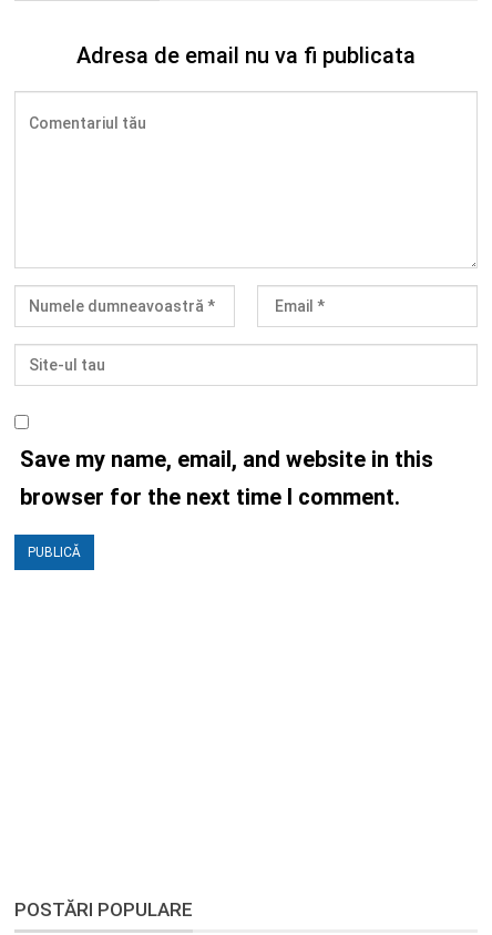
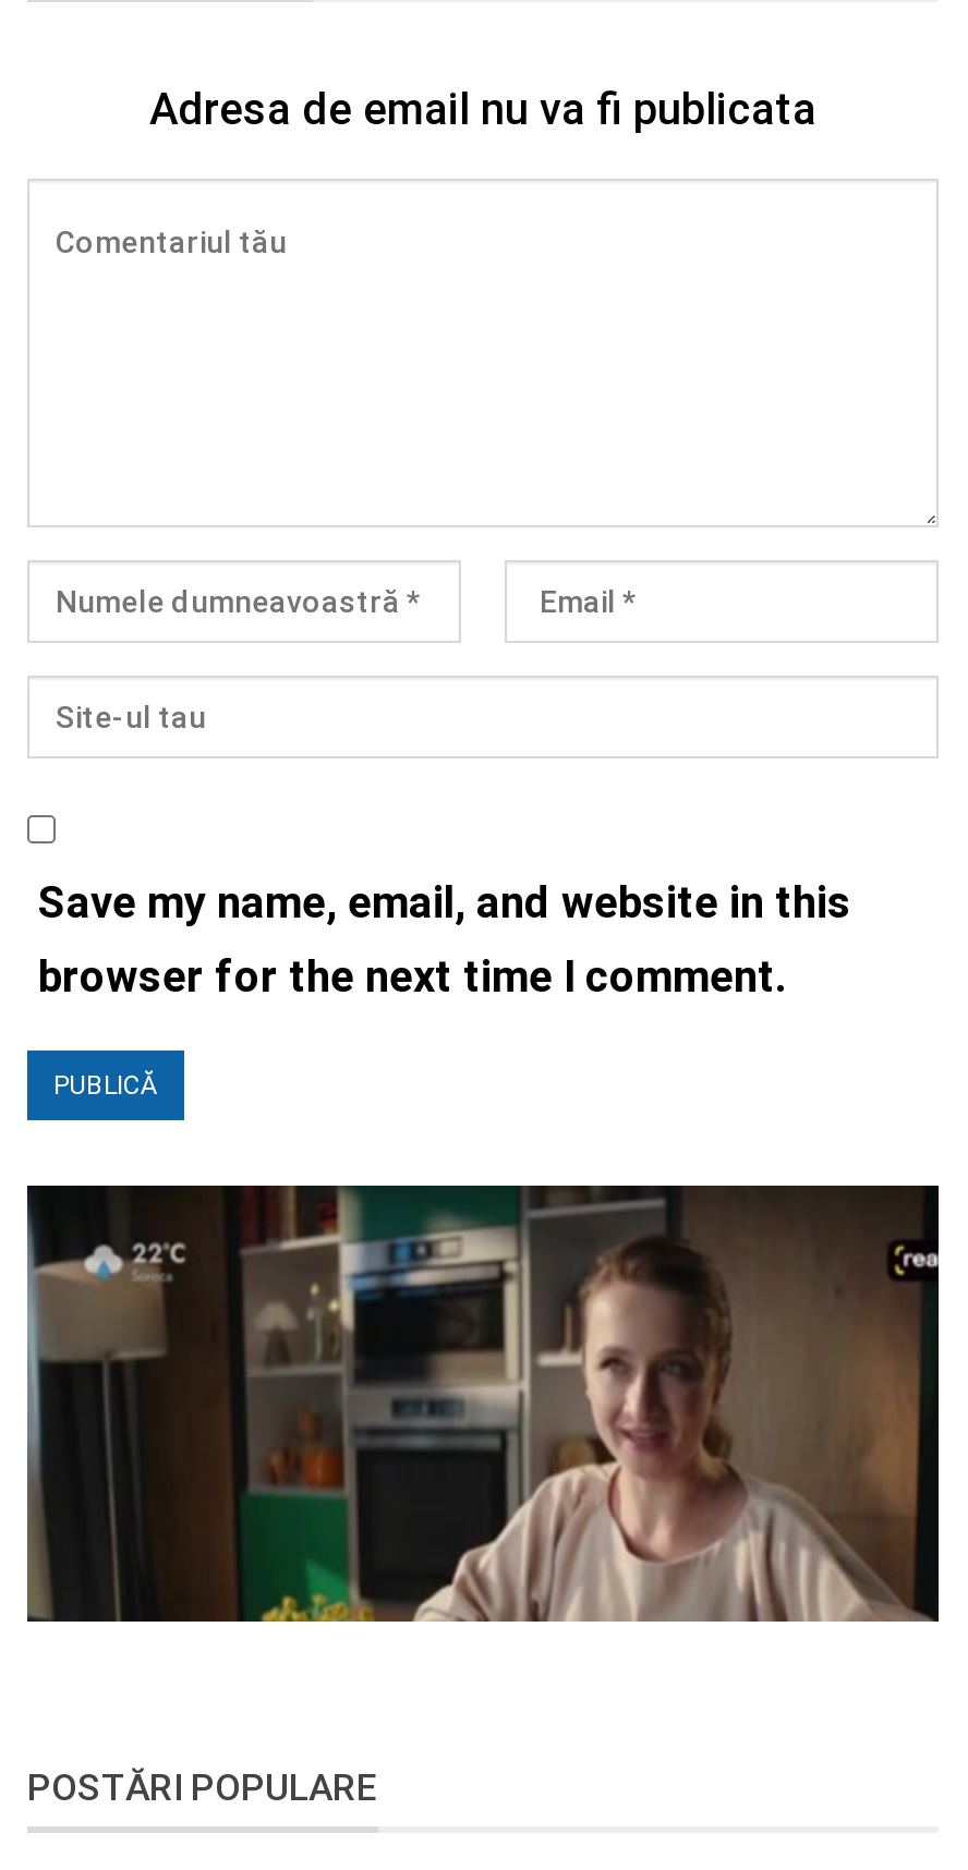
+ [image]
